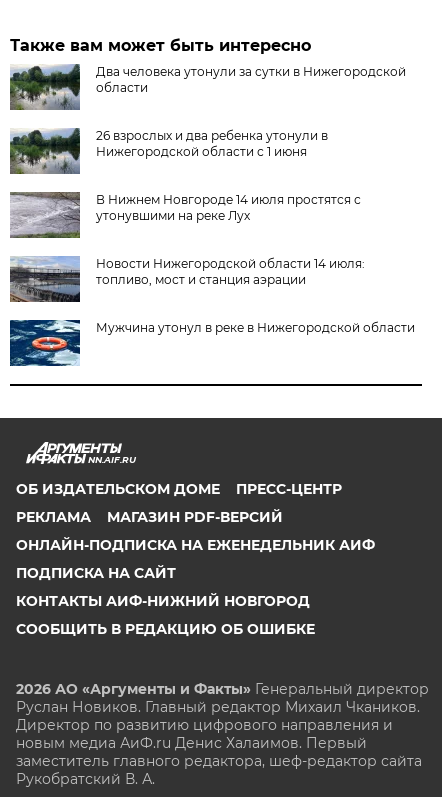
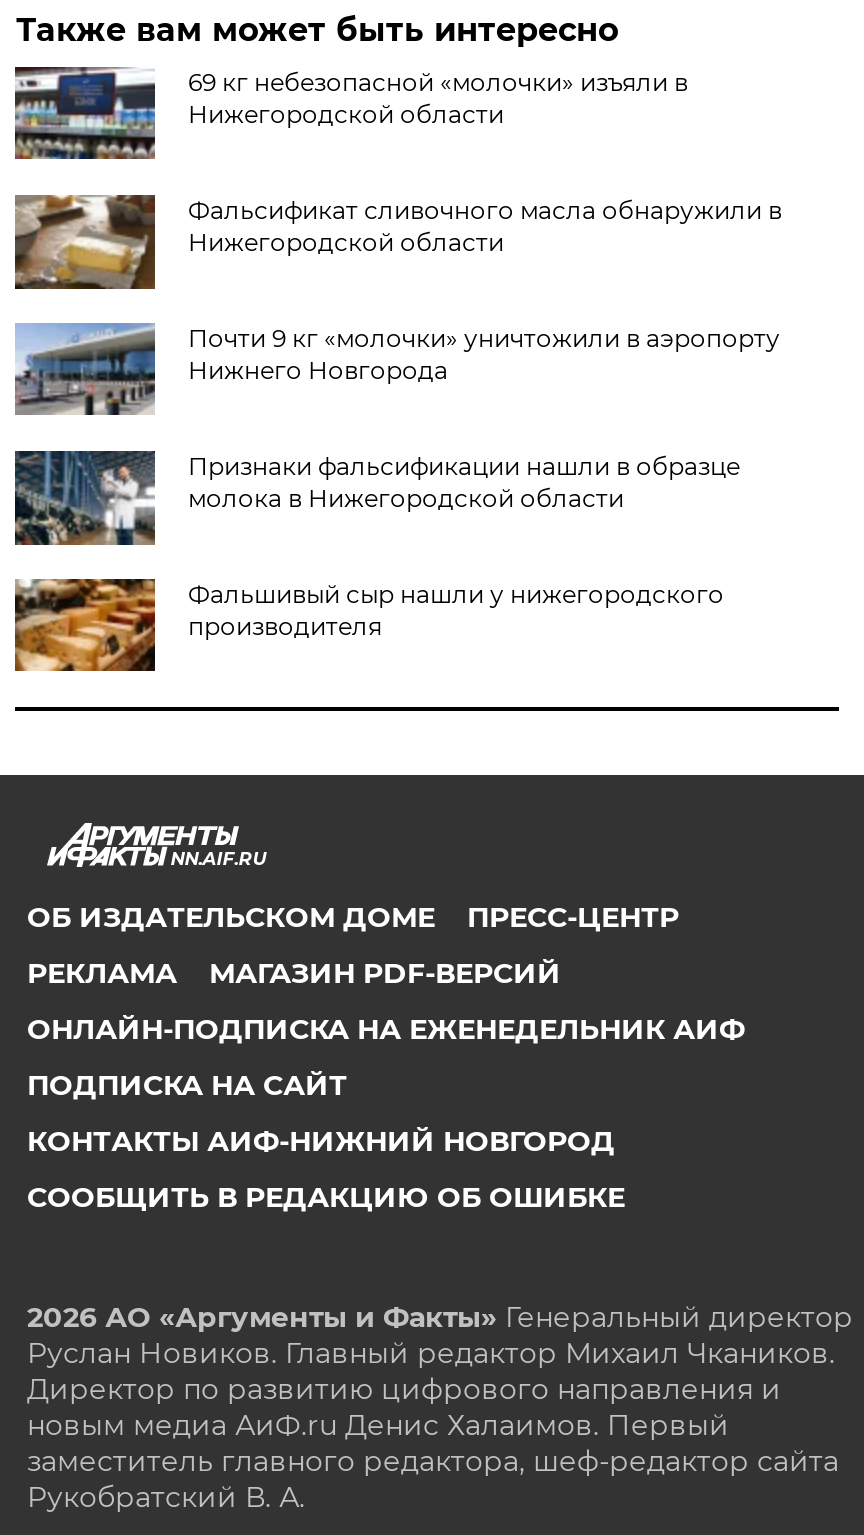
- [image]
- Два человека утонули за сутки в Нижегородской
- области
+ [image]
+ 69 кг небезопасной «молочки» изъяли в
+ Нижегородской области

- [image]
- 26 взрослых и два ребенка утонули в
- Нижегородской области с 1 июня
+ [image]
+ Фальсификат сливочного масла обнаружили в
+ Нижегородской области

- [image]
- В Нижнем Новгороде 14 июля простятся с
- утонувшими на реке Лух
+ [image]
+ Почти 9 кг «молочки» уничтожили в аэропорту
+ Нижнего Новгорода

- [image]
- Новости Нижегородской области 14 июля:
- топливо, мост и станция аэрации
+ [image]
+ Признаки фальсификации нашли в образце
+ молока в Нижегородской области

- [image]
- Мужчина утонул в реке в Нижегородской области
+ [image]
+ Фальшивый сыр нашли у нижегородского
+ производителя
